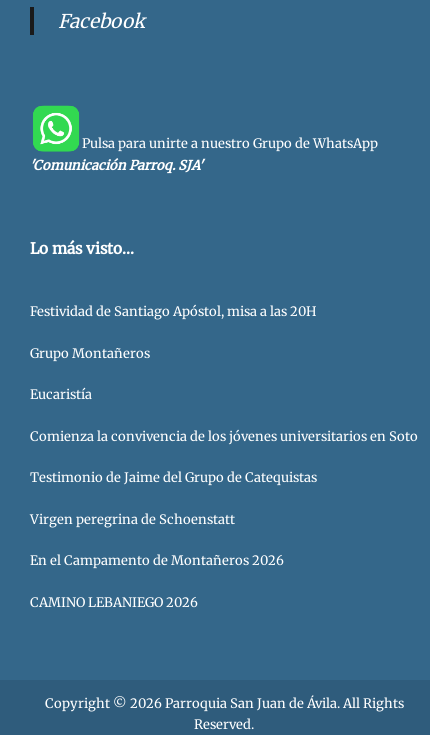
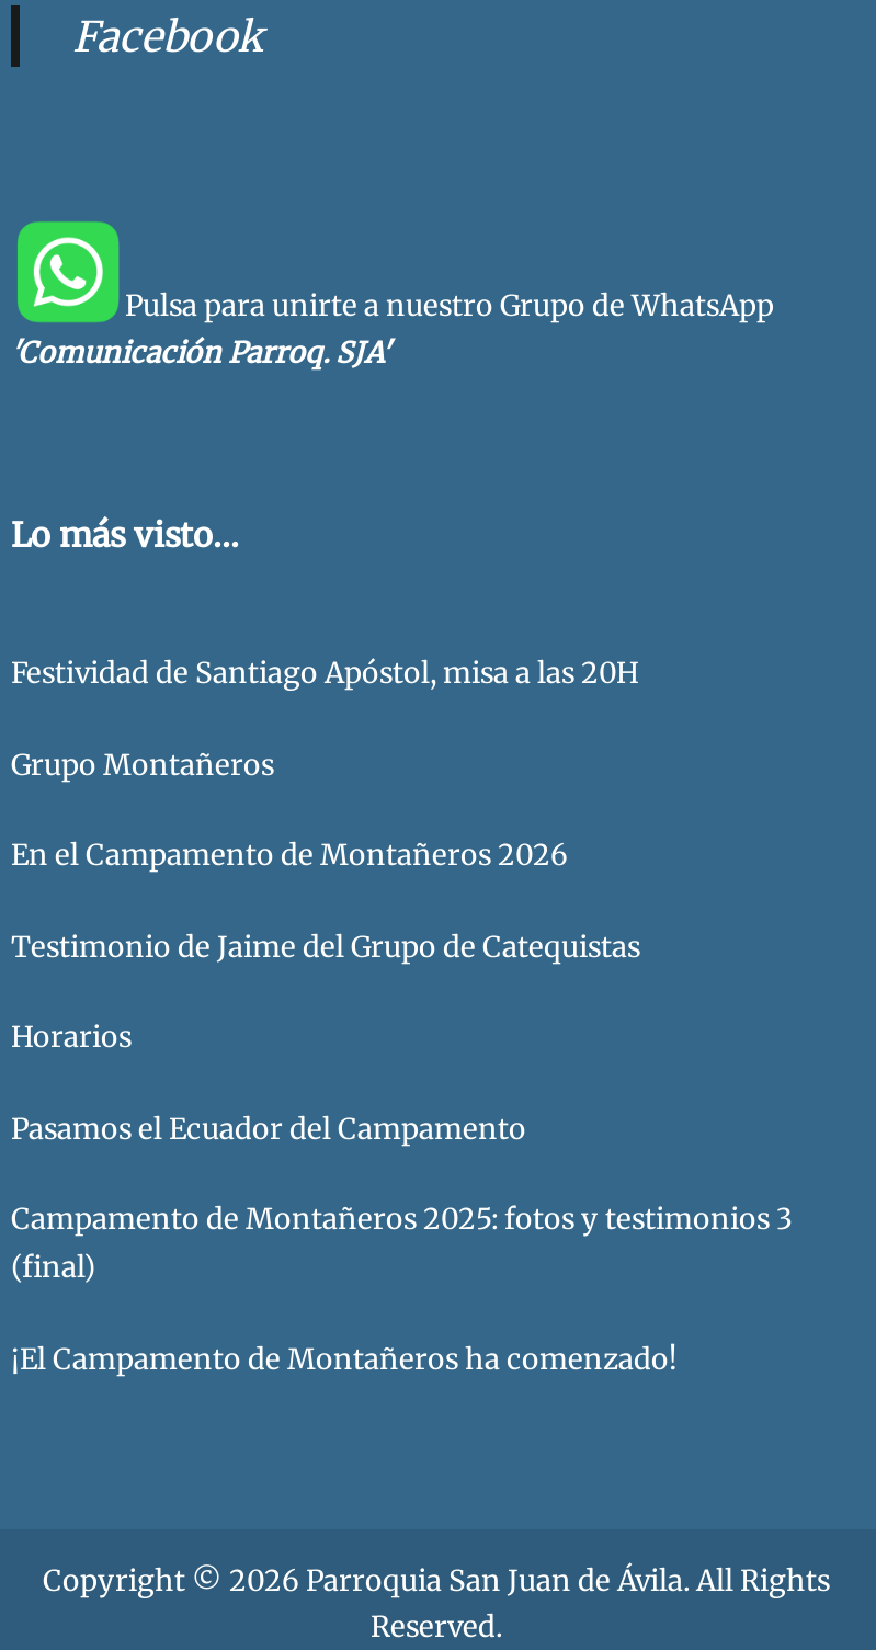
- Eucaristía
- Comienza la convivencia de los jóvenes universitarios en Soto

moved up: Testimonio de Jaime del Grupo de Catequistas

- Virgen peregrina de Schoenstatt
- CAMINO LEBANIEGO 2026
+ Horarios
+ Pasamos el Ecuador del Campamento
+ Campamento de Montañeros 2025: fotos y testimonios 3
+ (final)
+ ¡El Campamento de Montañeros ha comenzado!

moved up: En el Campamento de Montañeros 2026
